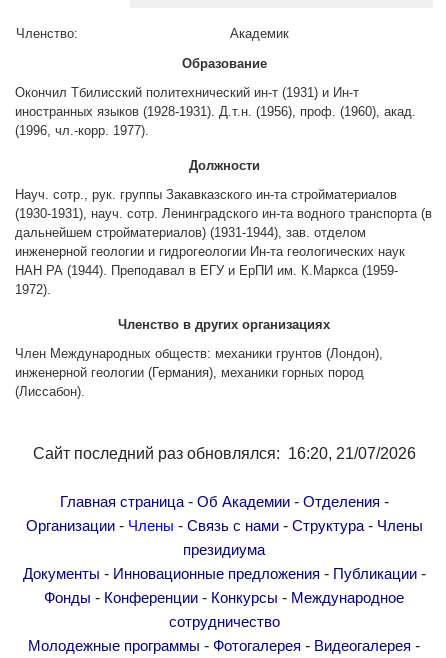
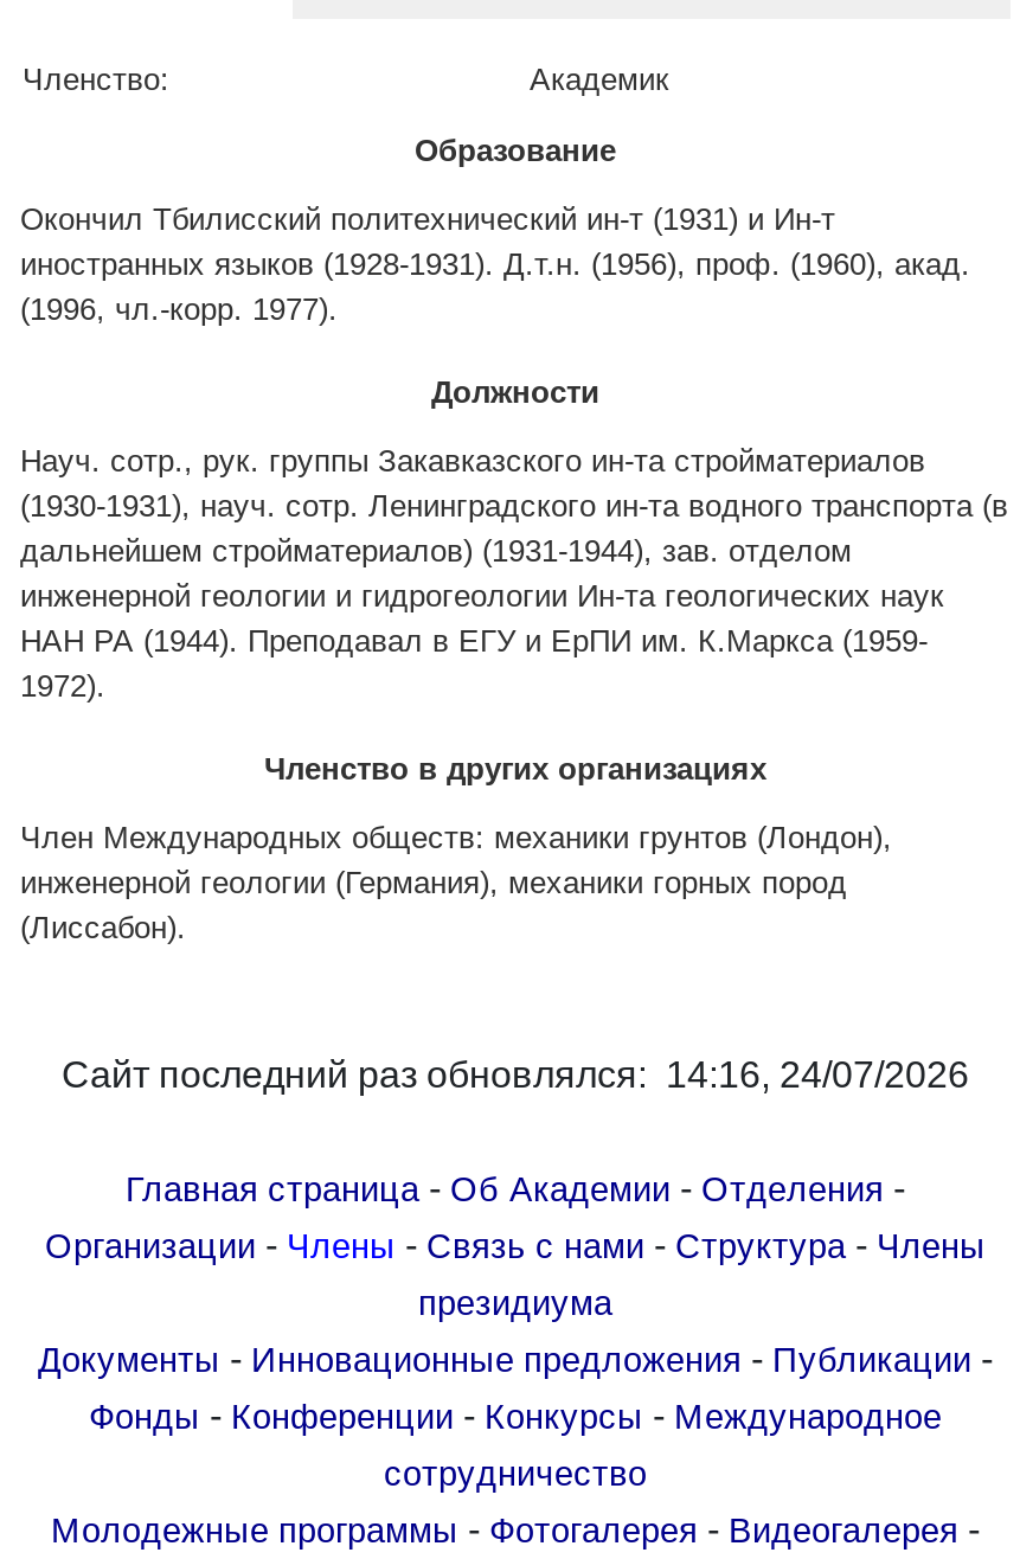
- Сайт последний раз обновлялся: 16:20, 21/07/2026
+ Сайт последний раз обновлялся: 14:16, 24/07/2026
